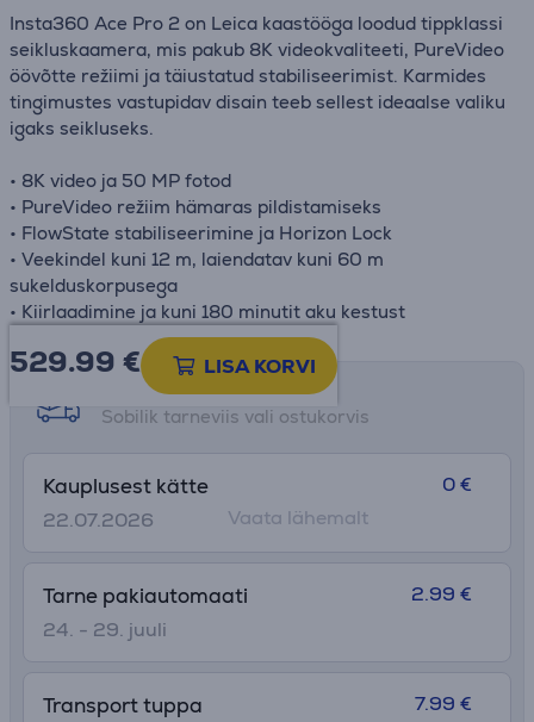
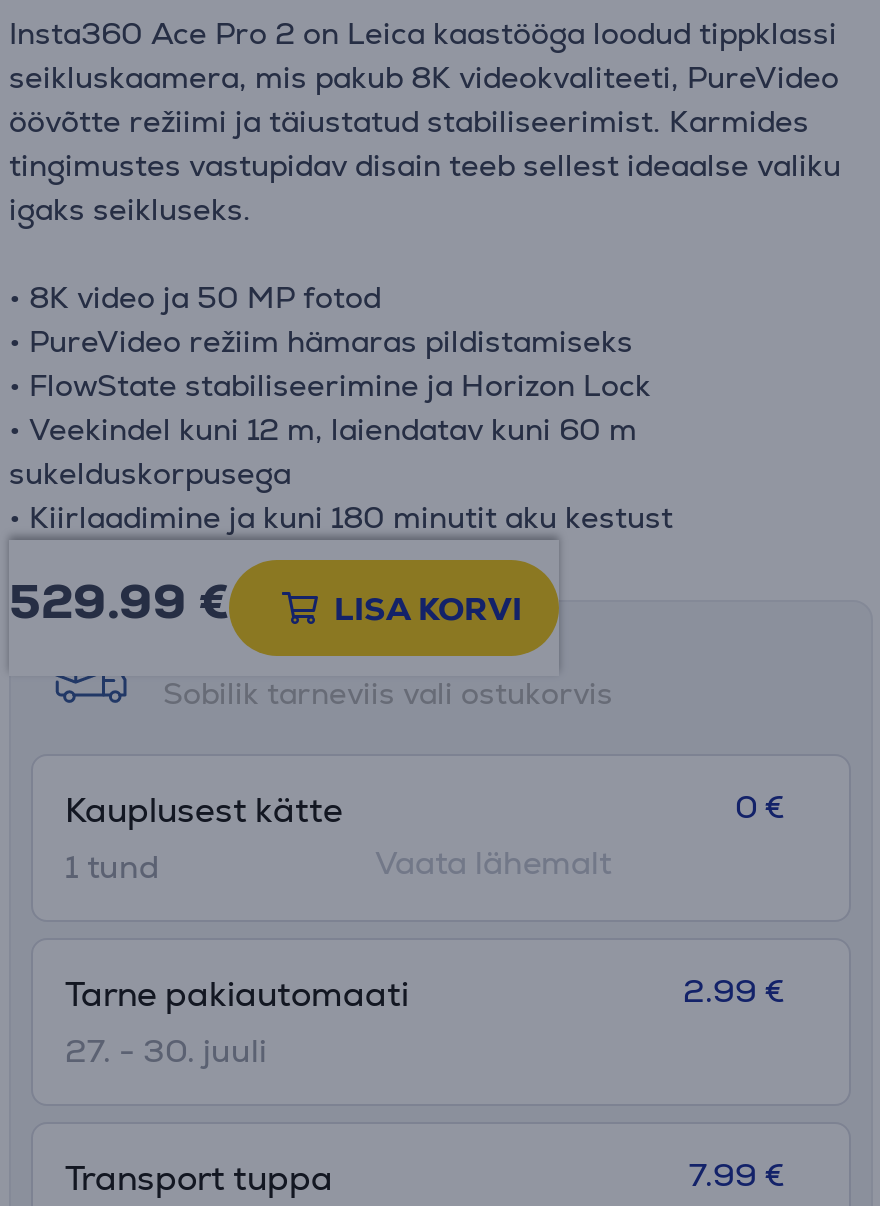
- 22.07.2026
+ 1 tund

- 24. - 29. juuli
+ 27. - 30. juuli
